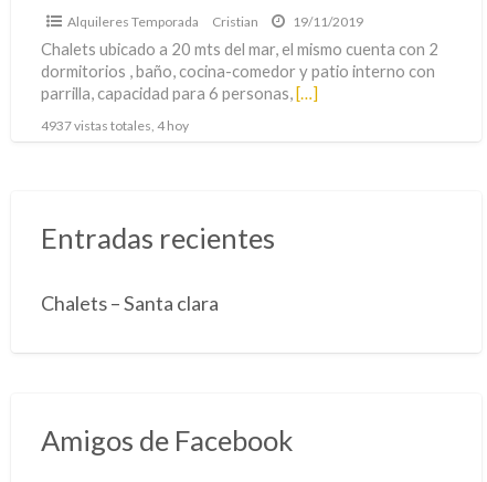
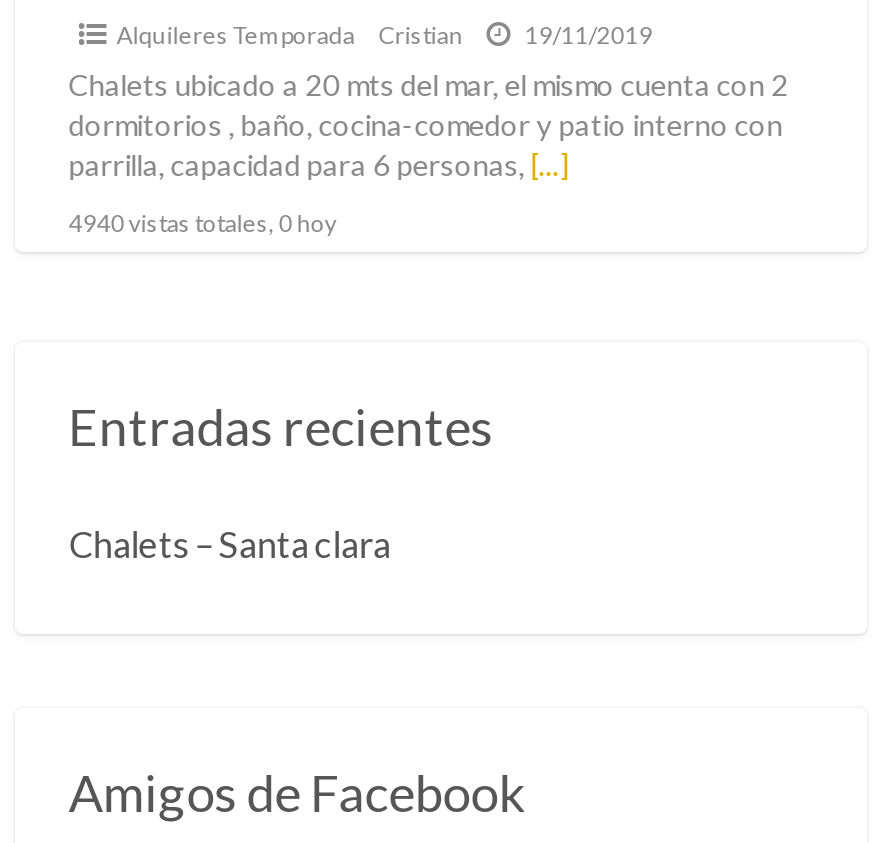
- 4937 vistas totales, 4 hoy
+ 4940 vistas totales, 0 hoy
